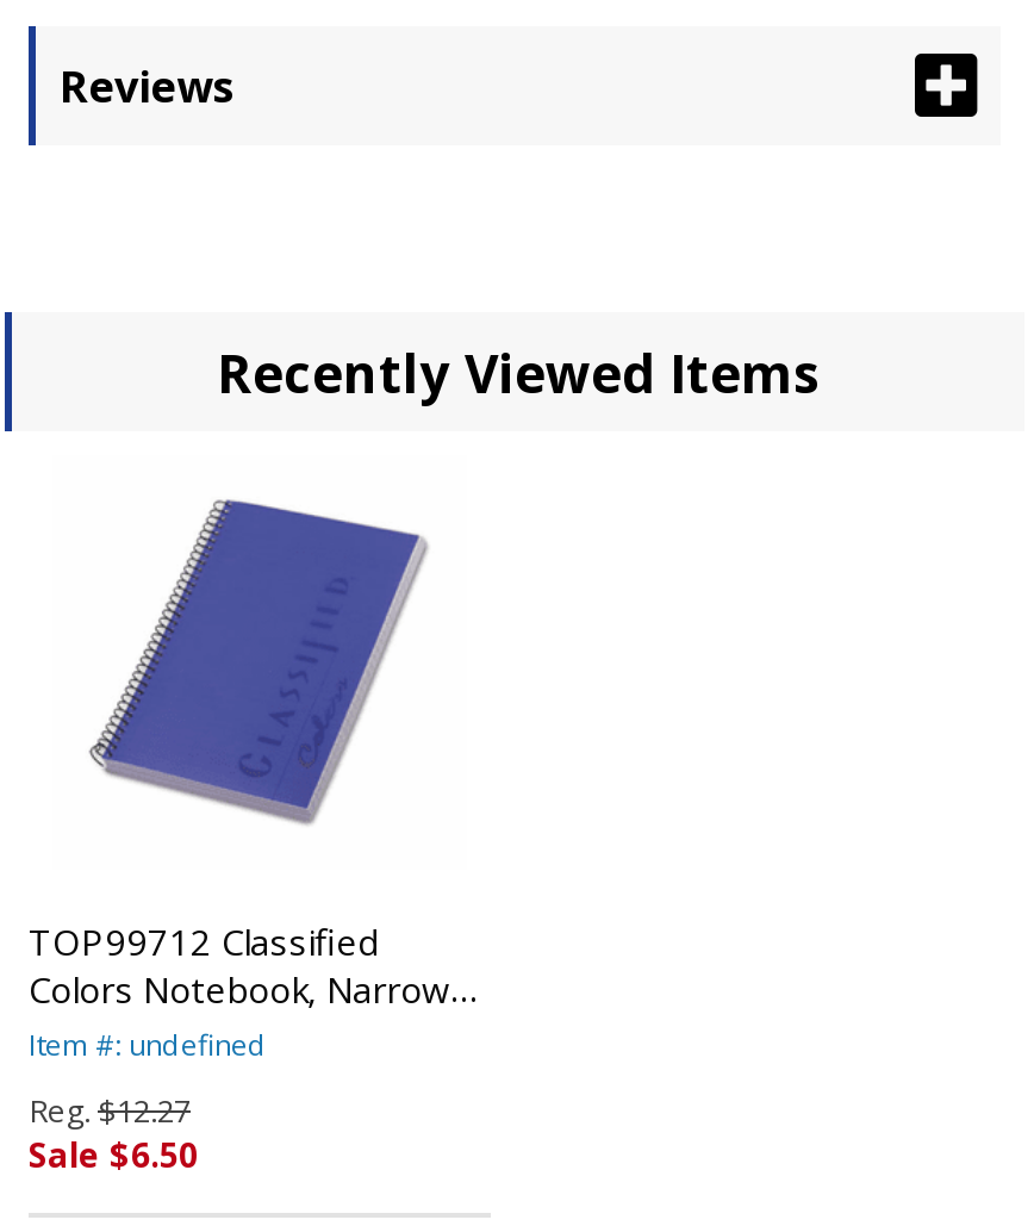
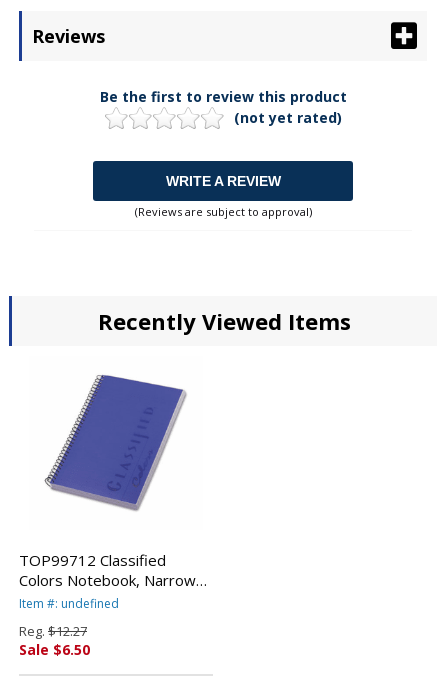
+ Be the first to review this product
+ (not yet rated)
+ WRITE A REVIEW
+ (Reviews are subject to approval)
